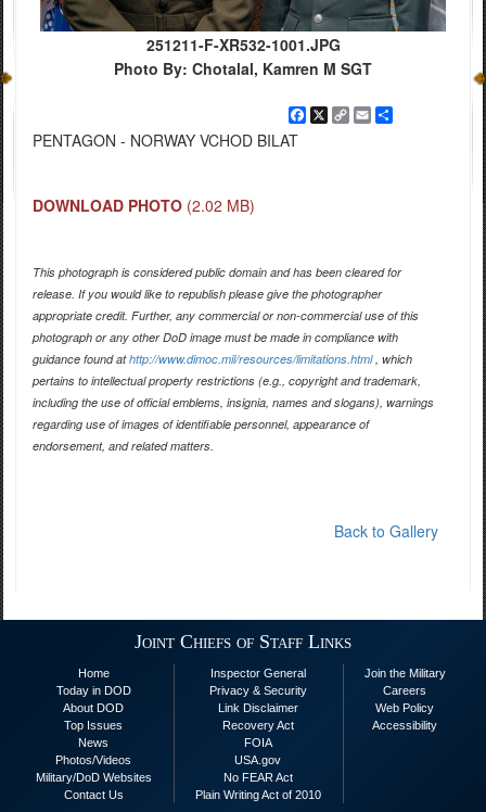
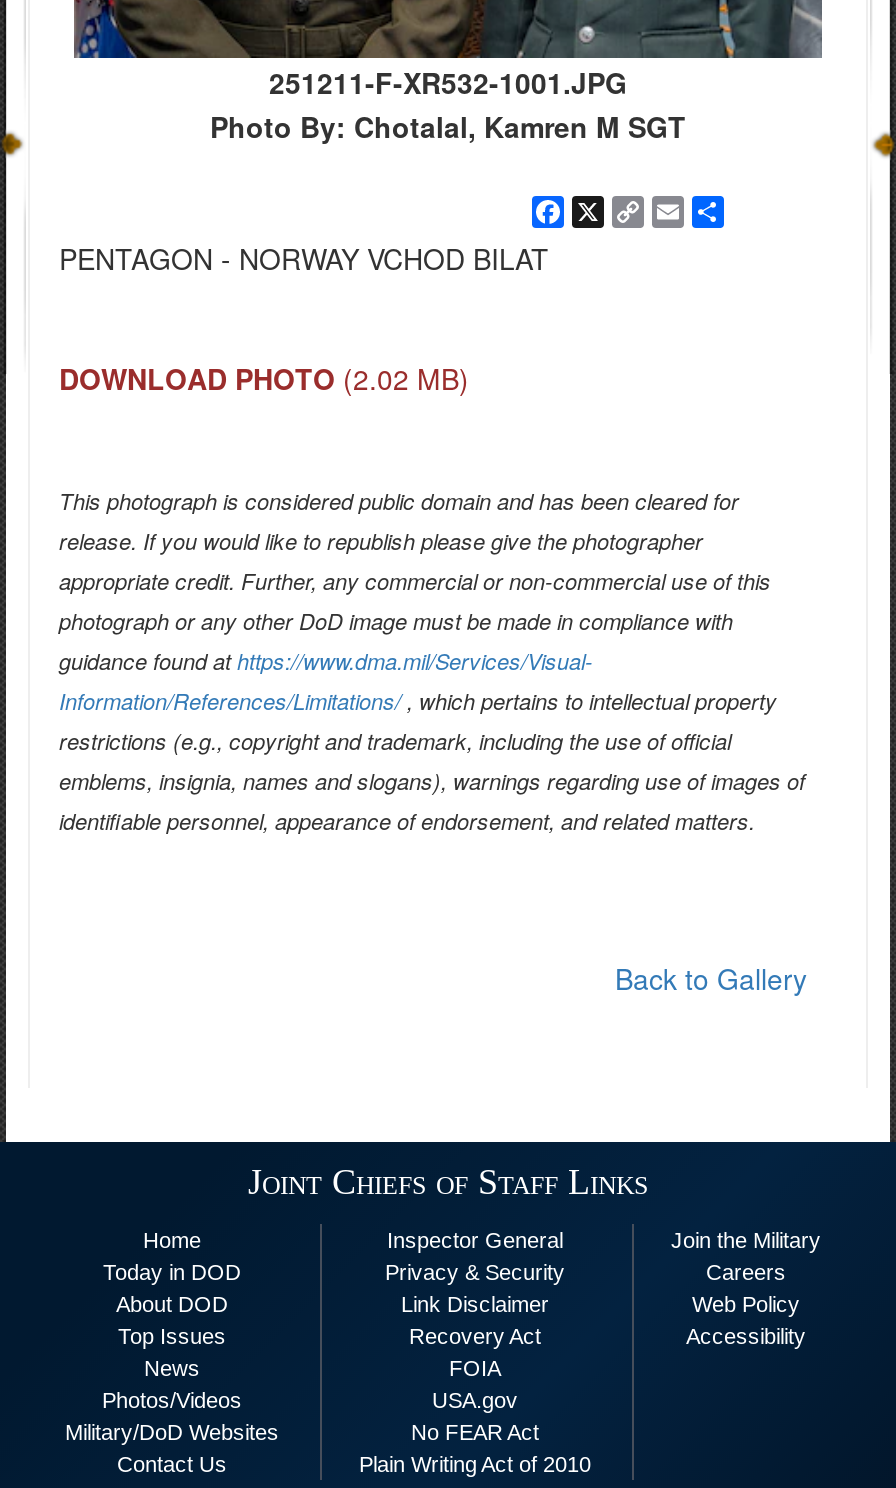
- guidance found at http://www.dimoc.mil/resources/limitations.html, which
- pertains to intellectual property restrictions (e.g., copyright and trademark,
- including the use of official emblems, insignia, names and slogans), warnings
- regarding use of images of identifiable personnel, appearance of
- endorsement, and related matters.
+ guidance found at https://www.dma.mil/Services/Visual-
+ Information/References/Limitations/, which pertains to intellectual property
+ restrictions (e.g., copyright and trademark, including the use of official
+ emblems, insignia, names and slogans), warnings regarding use of images of
+ identifiable personnel, appearance of endorsement, and related matters.
